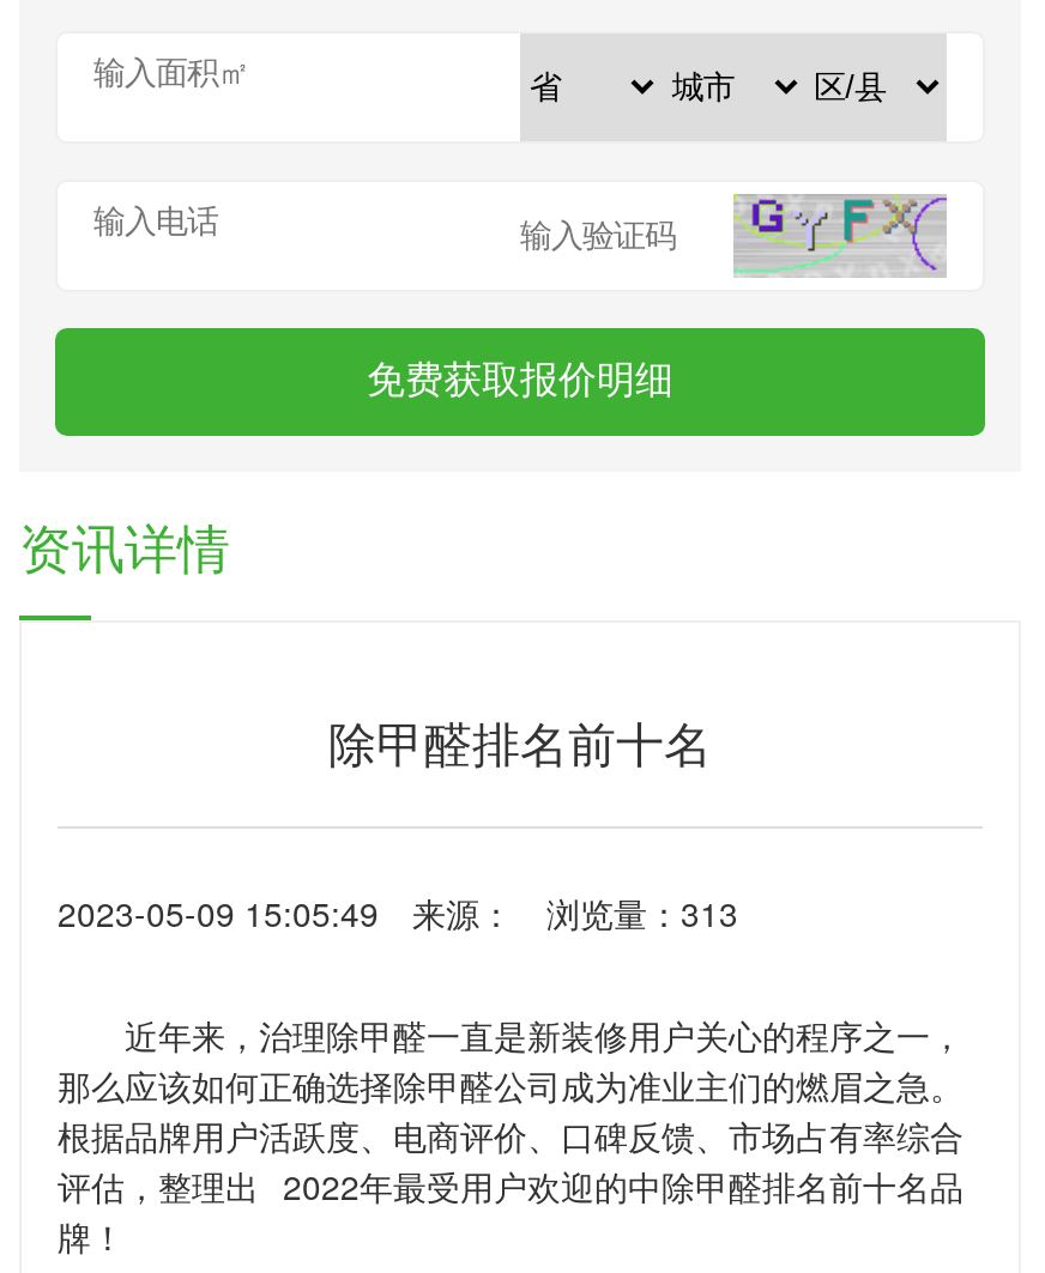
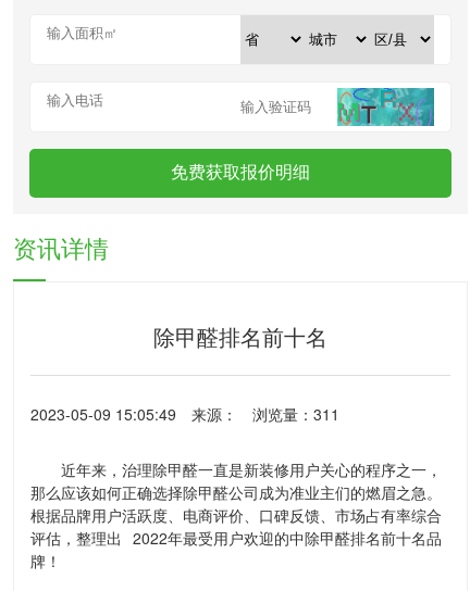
- [image]
+ [image]

- 2023-05-09 15:05:49 来源： 浏览量：313
+ 2023-05-09 15:05:49 来源： 浏览量：311
